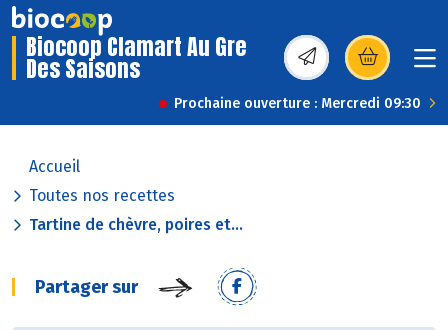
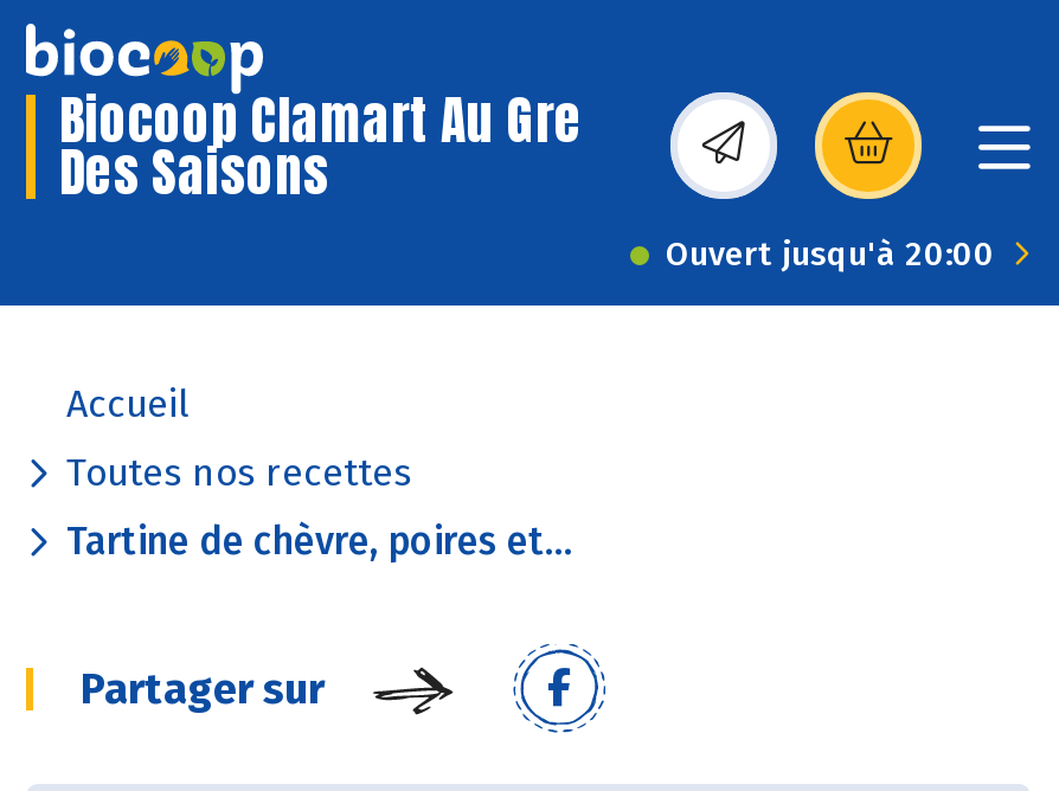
- Prochaine ouverture : Mercredi 09:30
+ Ouvert jusqu'à 20:00
